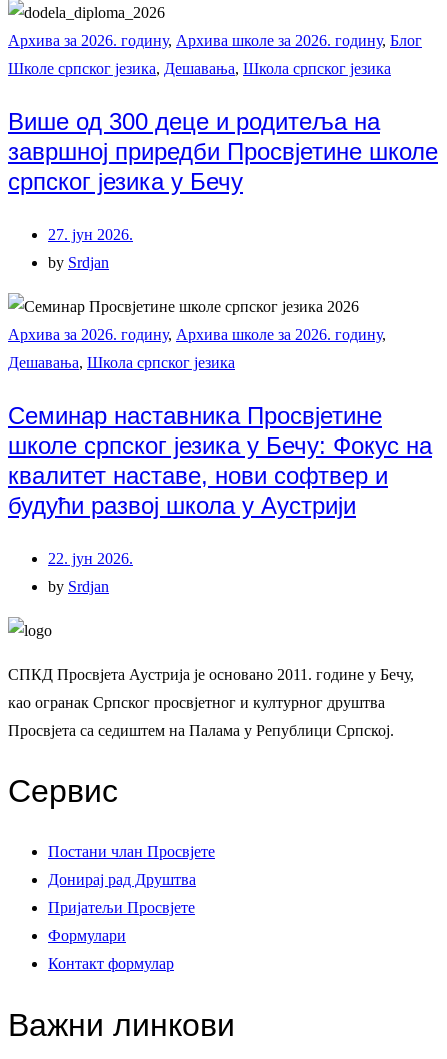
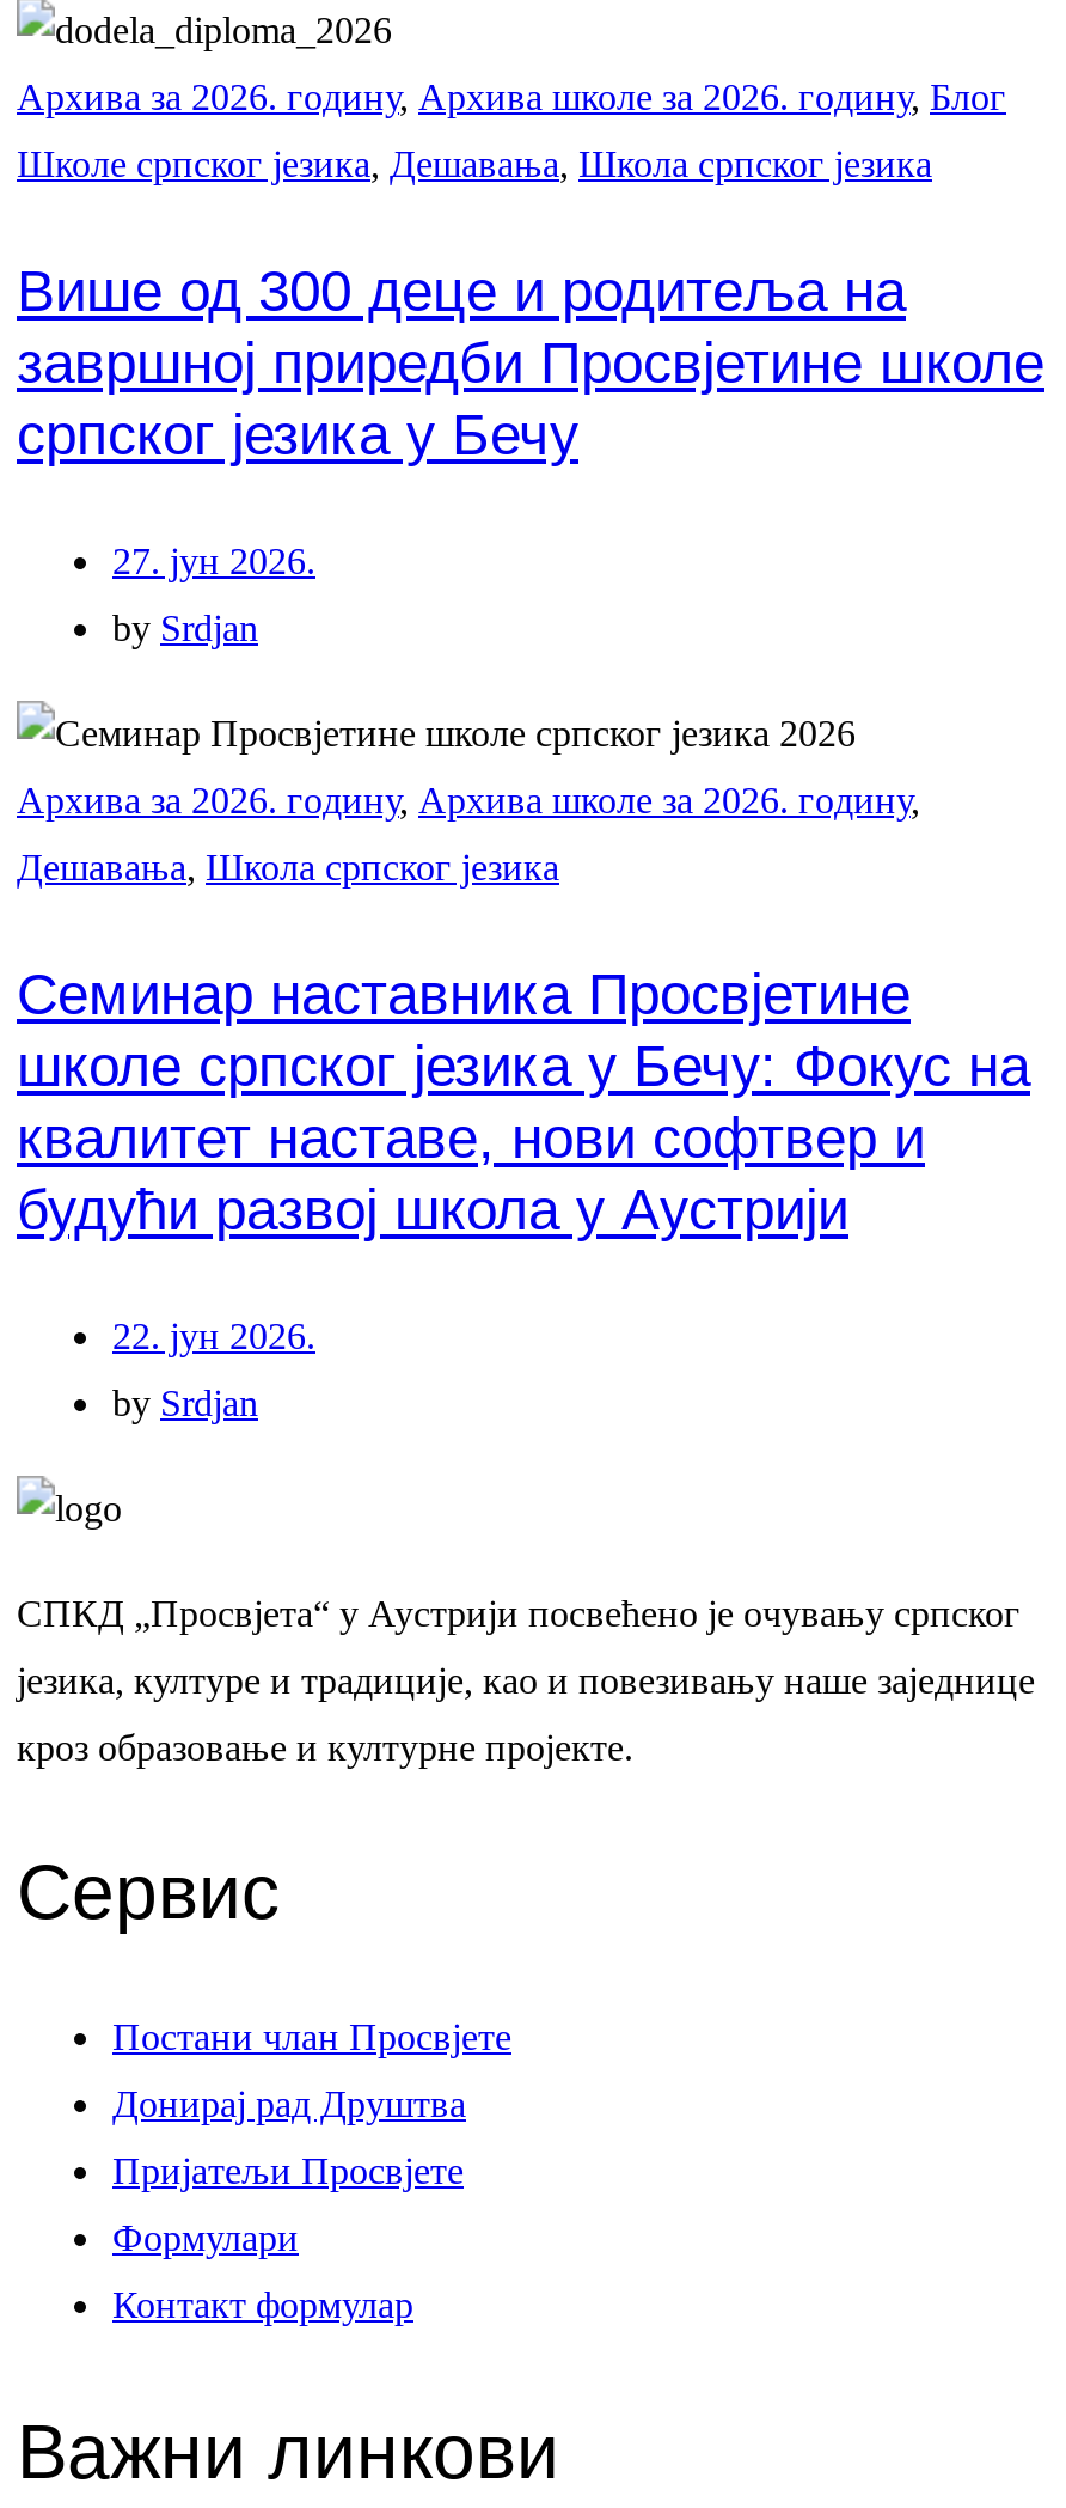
- СПКД Просвјета Аустрија је основано 2011. гoдине у Бечу,
+ СПКД „Просвјета“ у Аустрији посвећено је очувању српског

- као огранак Српског просвјетног и културног друштва
+ језика, културе и традиције, као и повезивању наше заједнице

- Просвјета са седиштем на Палама у Републици Српској.
+ кроз образовање и културне пројекте.
